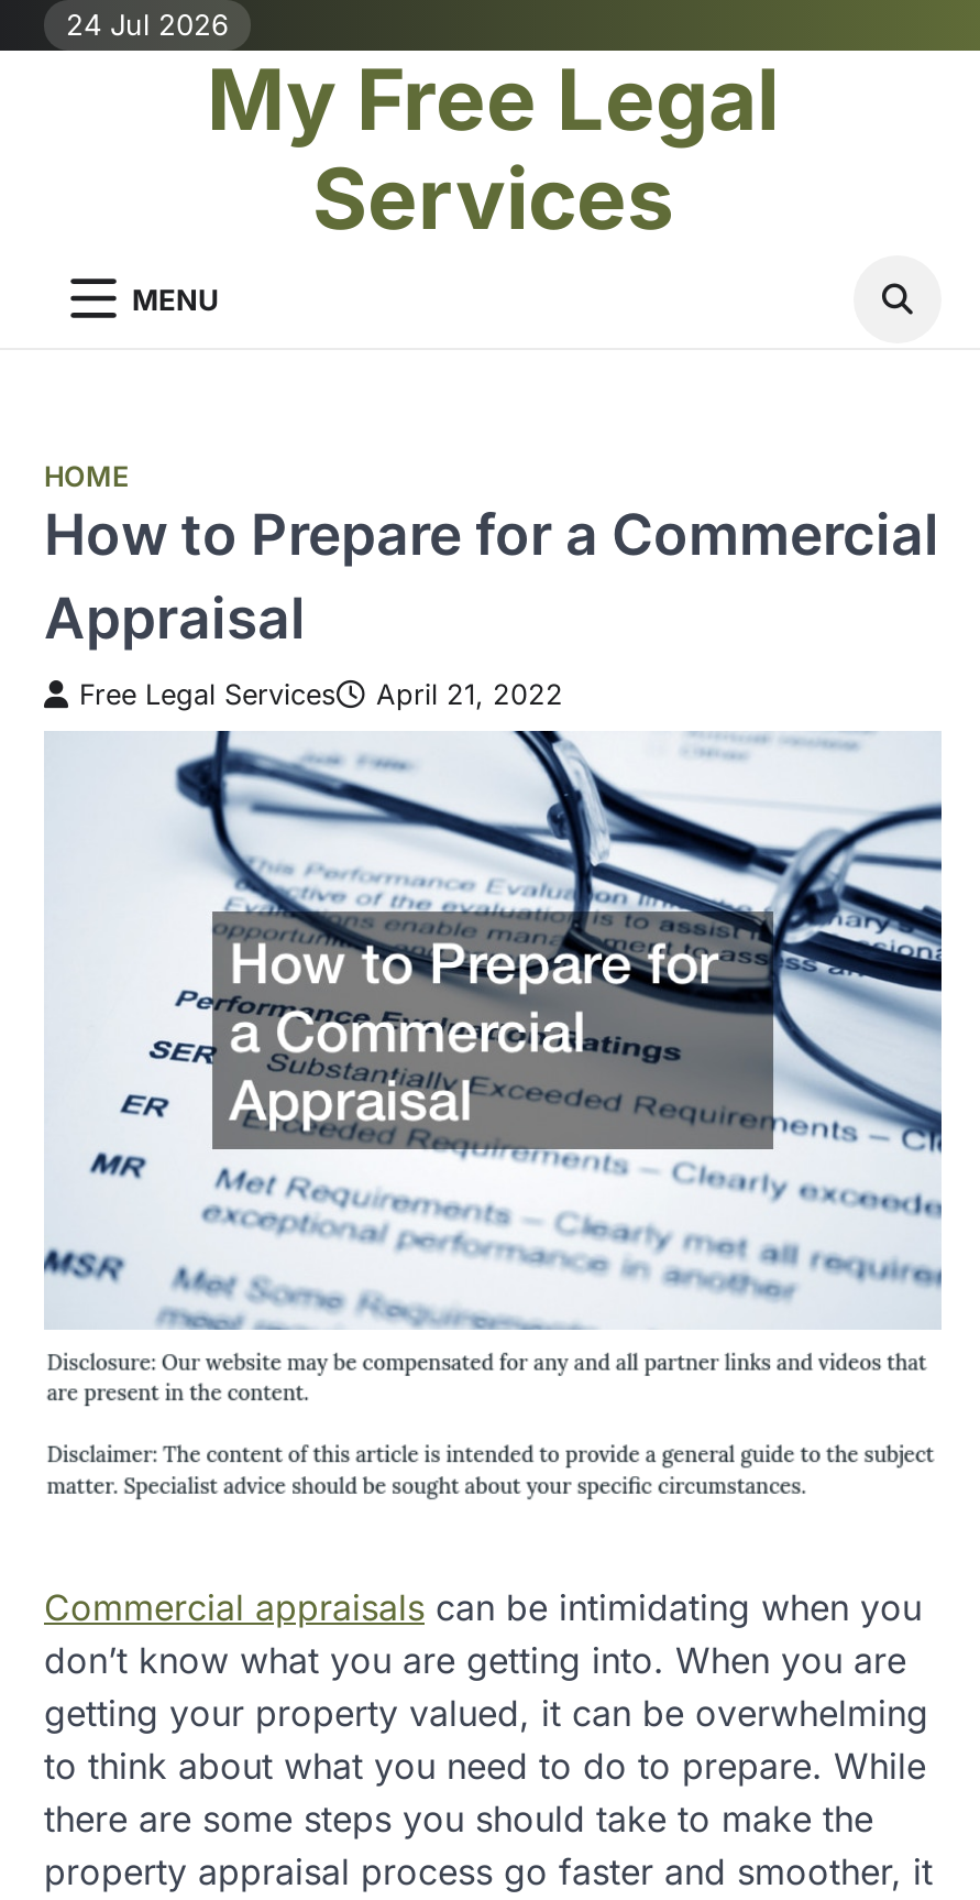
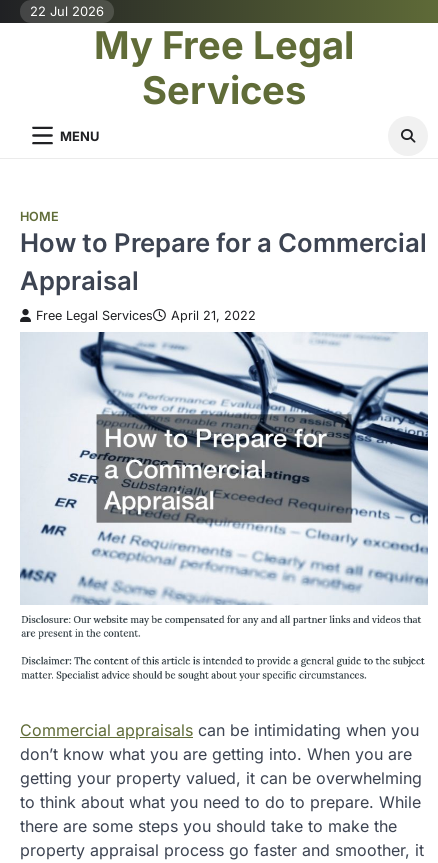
- 24 Jul 2026
+ 22 Jul 2026
